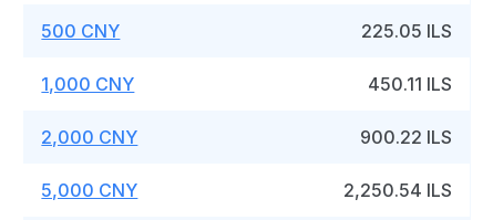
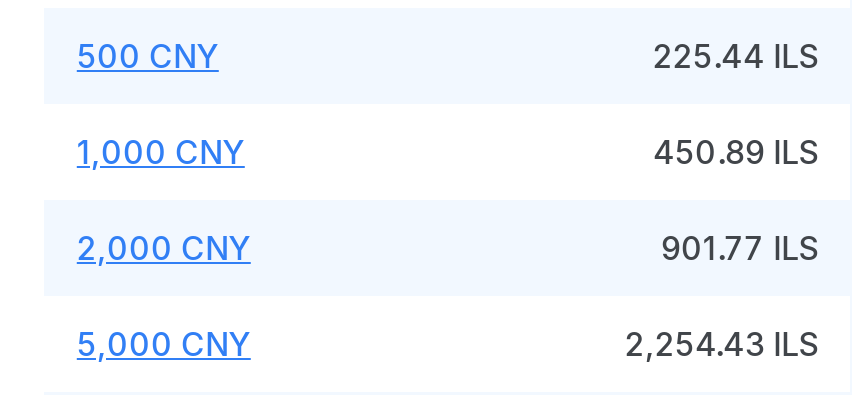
- 225.05 ILS
+ 225.44 ILS

- 450.11 ILS
+ 450.89 ILS

- 900.22 ILS
+ 901.77 ILS

- 2,250.54 ILS
+ 2,254.43 ILS
